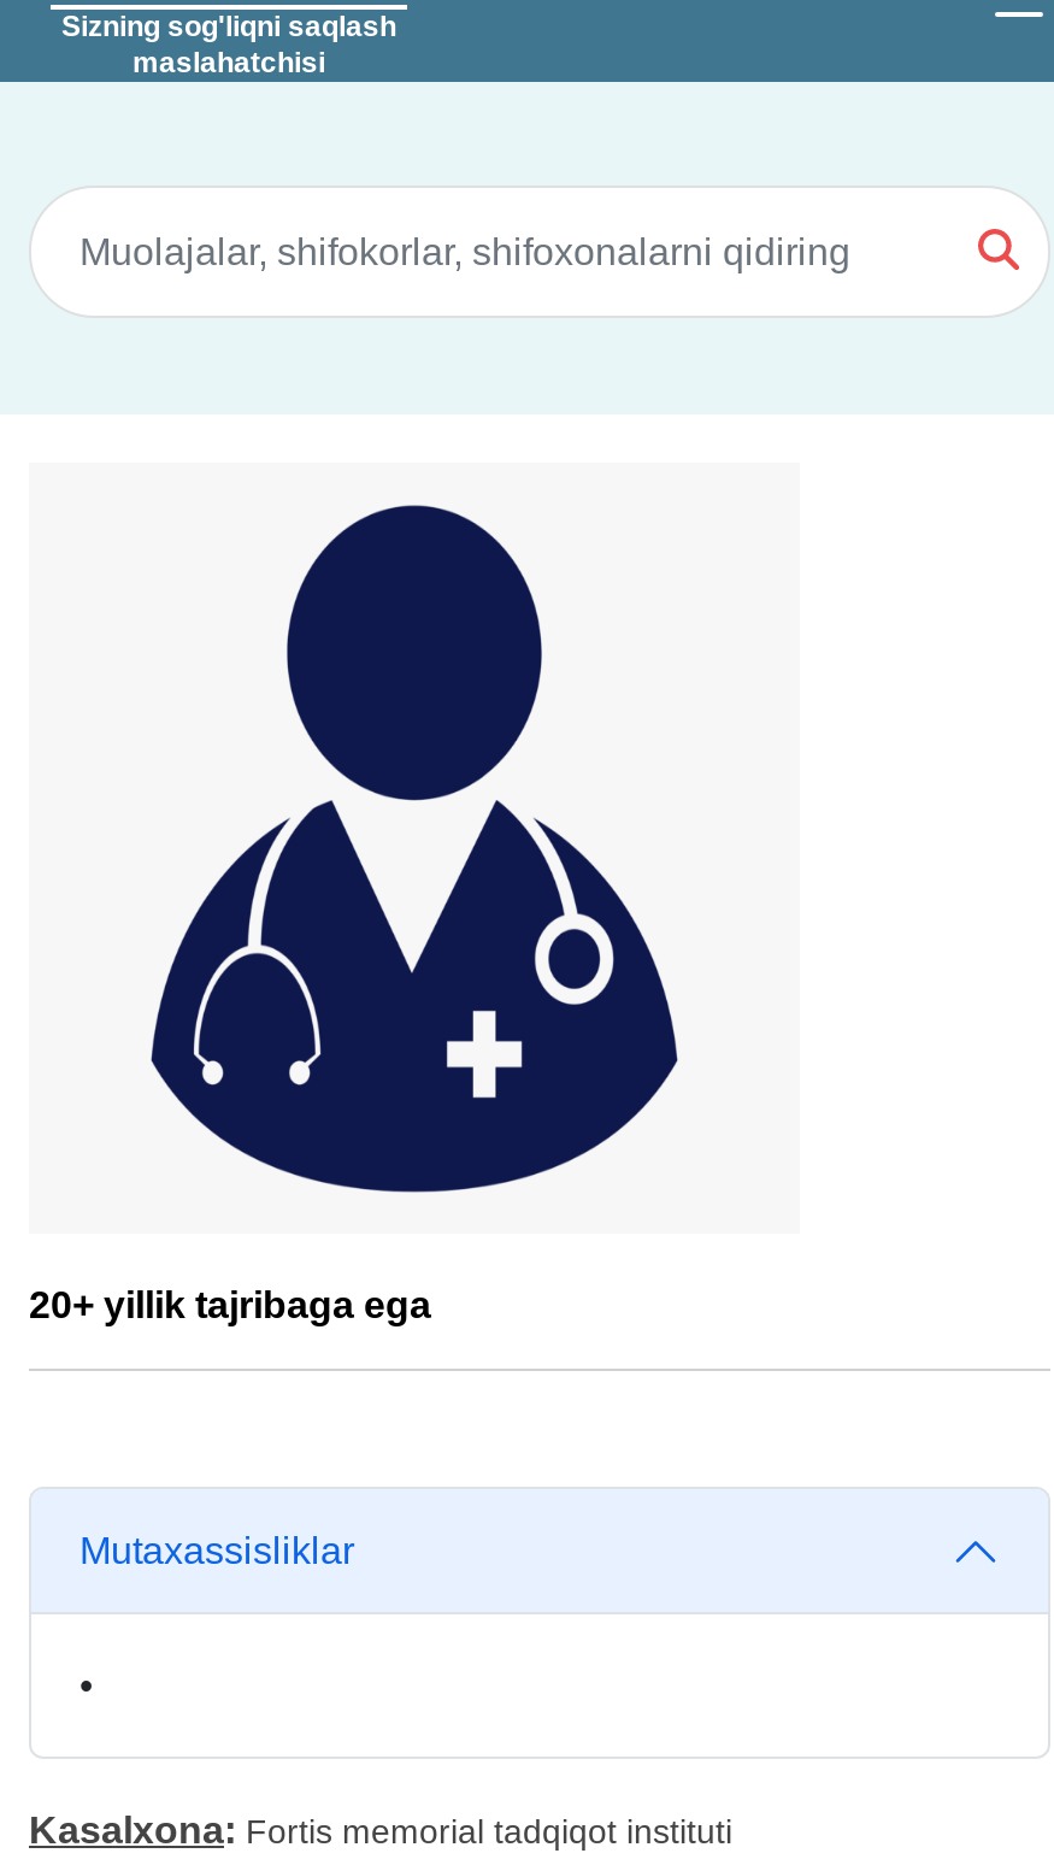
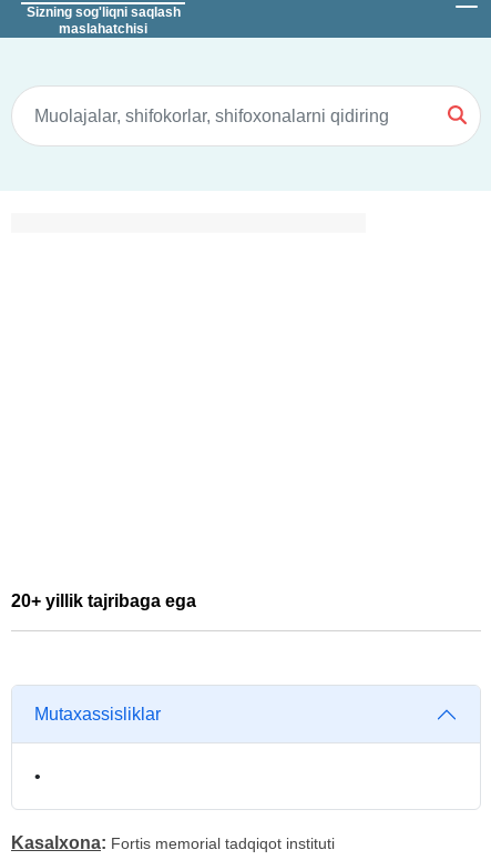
- [image]
